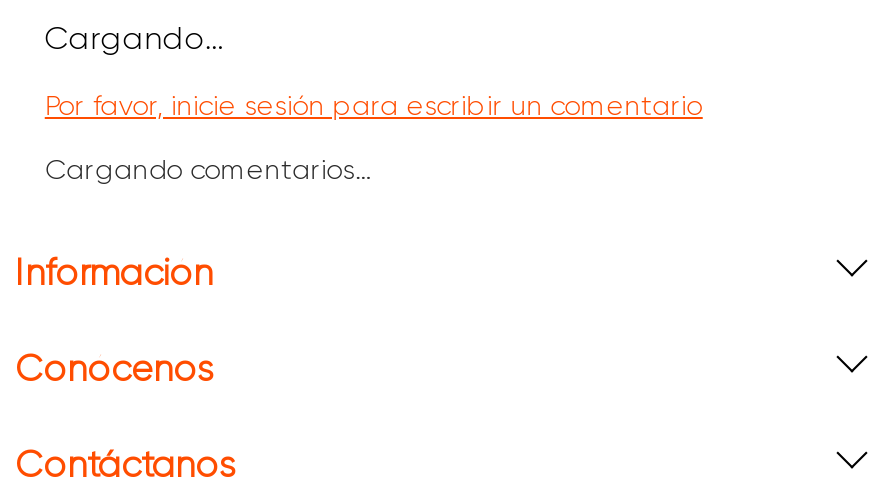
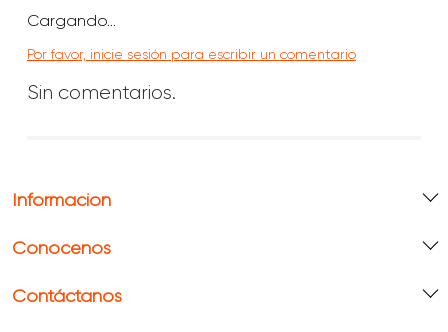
- Cargando comentarios…
+ Sin comentarios.
